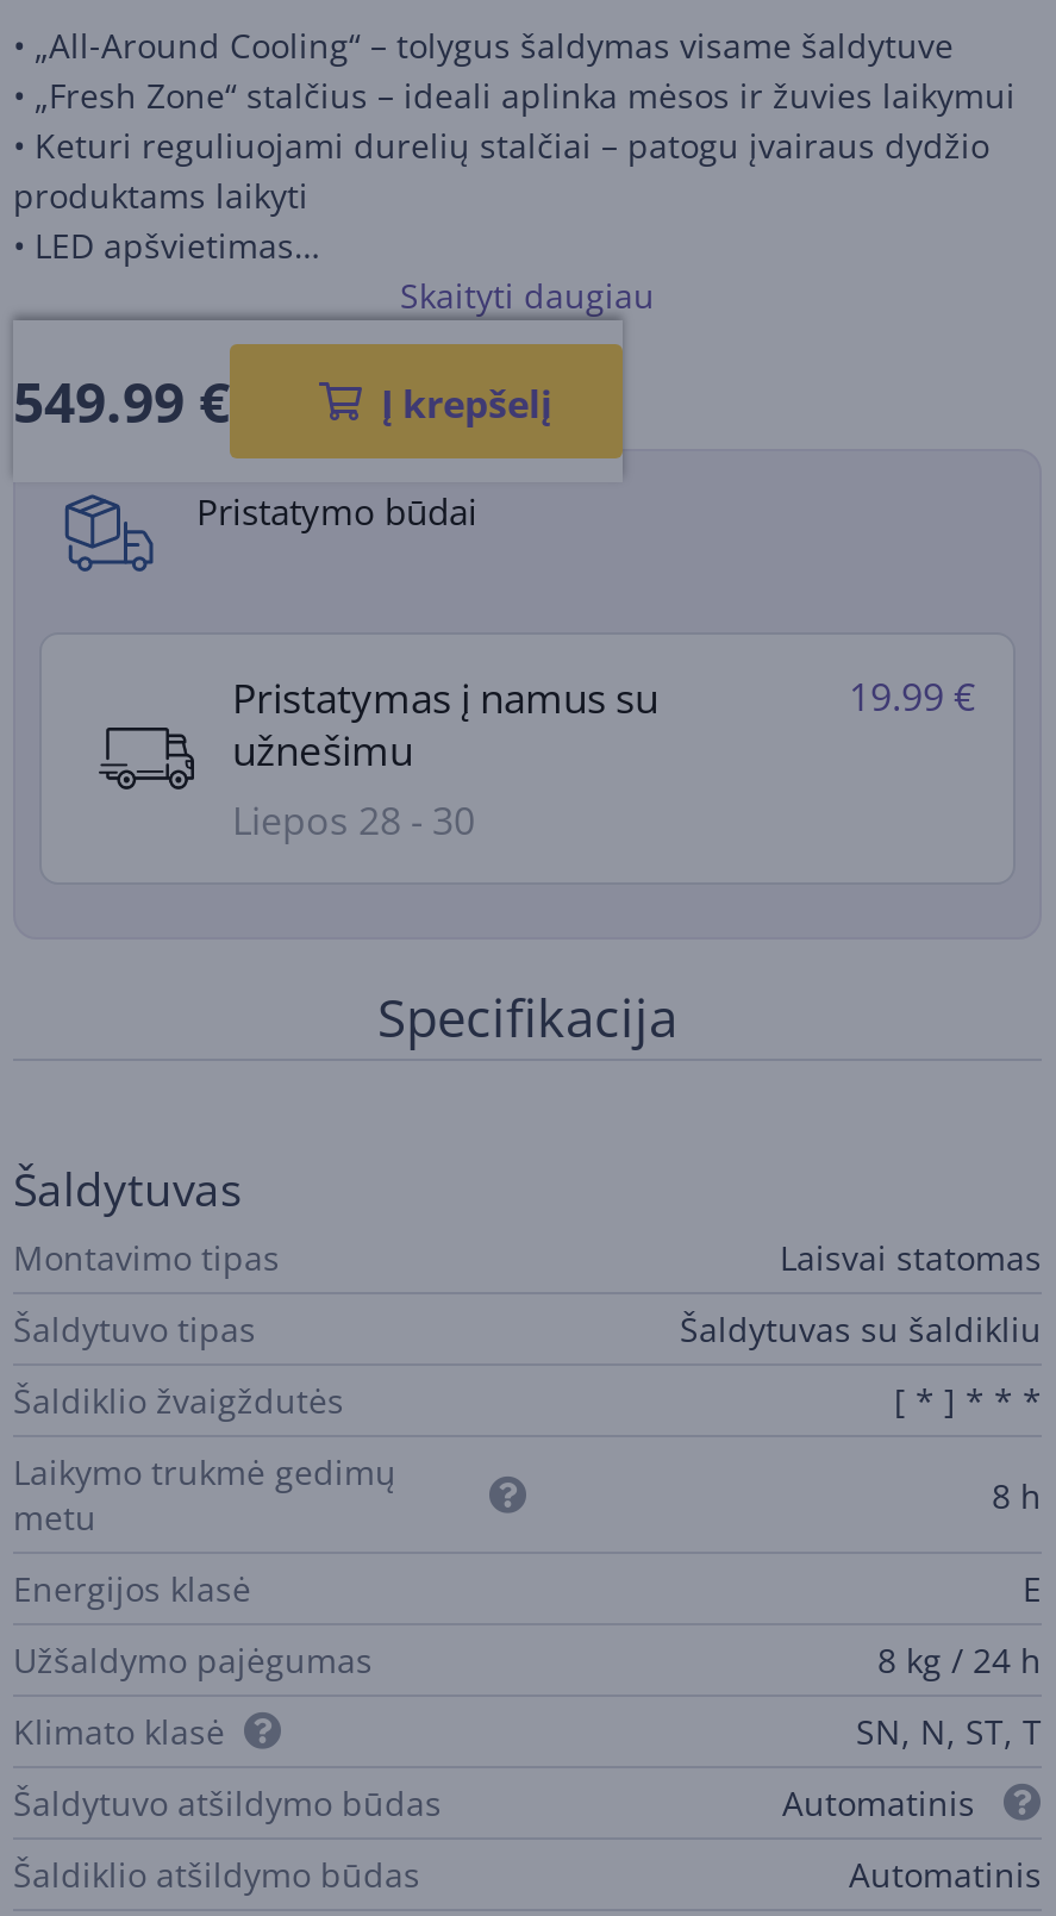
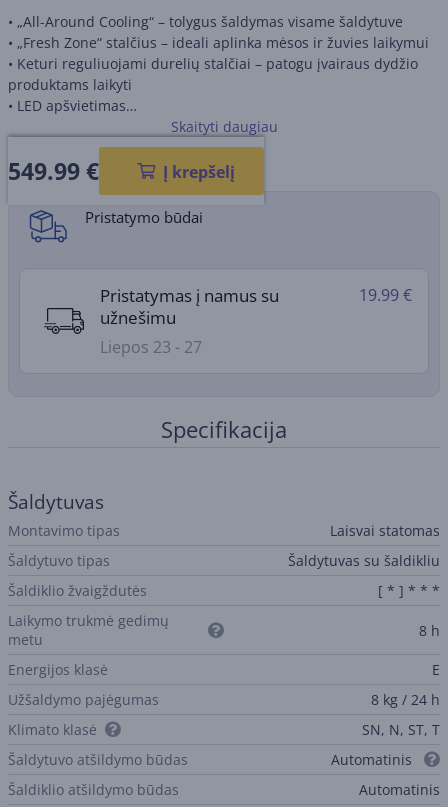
- Liepos 28 - 30
+ Liepos 23 - 27
